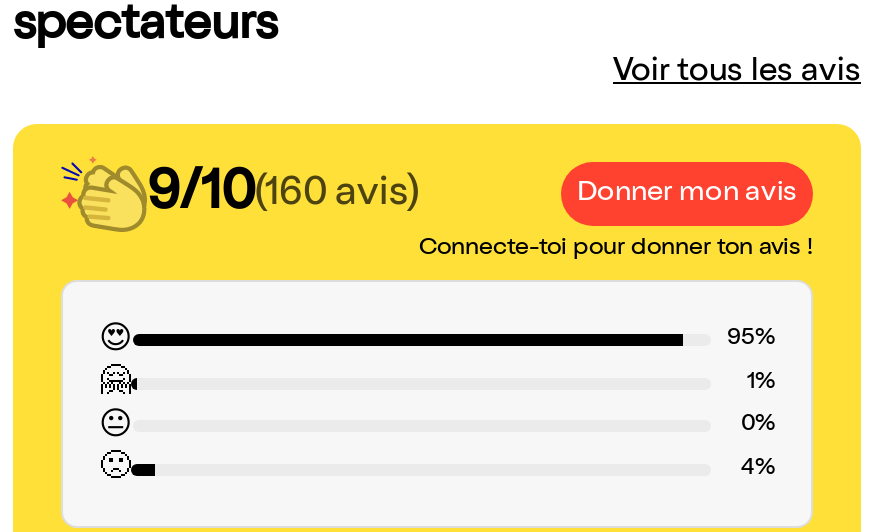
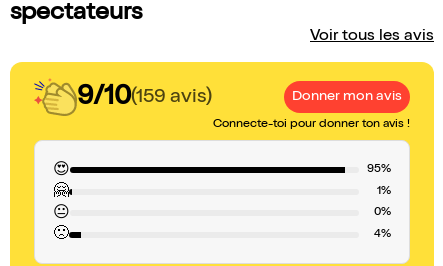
- 9/10(160 avis)
+ 9/10(159 avis)
